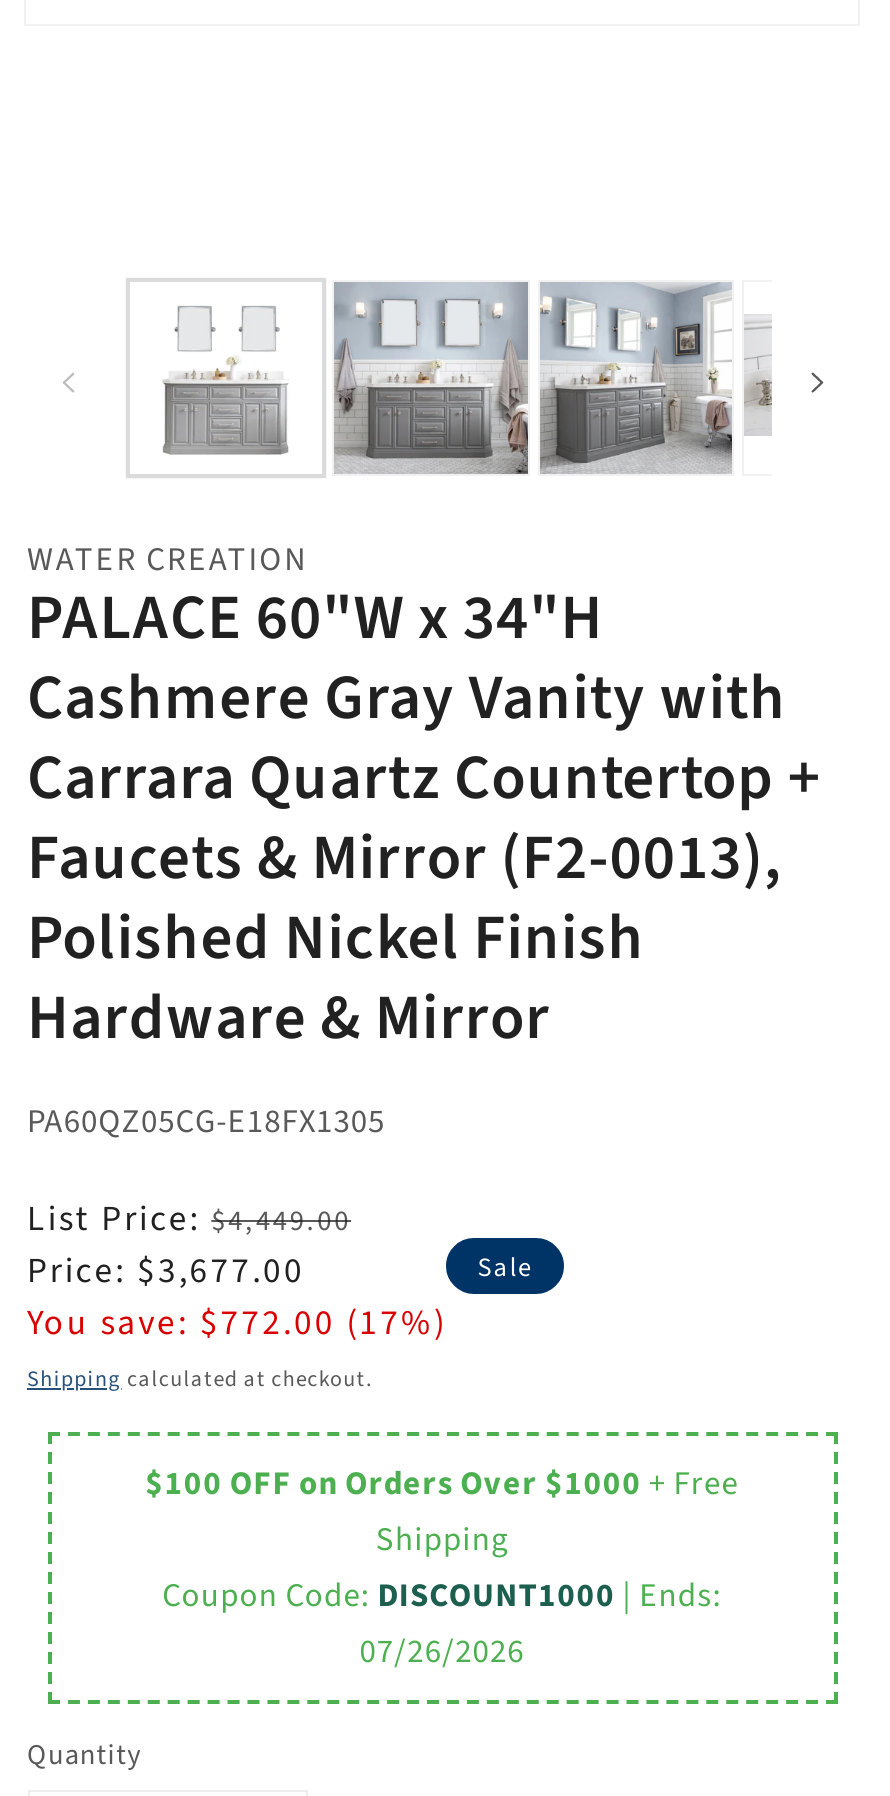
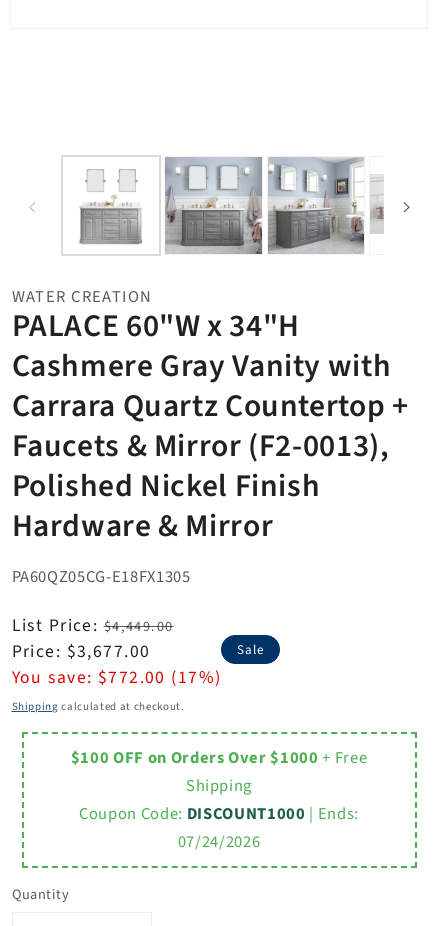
- 07/26/2026
+ 07/24/2026
